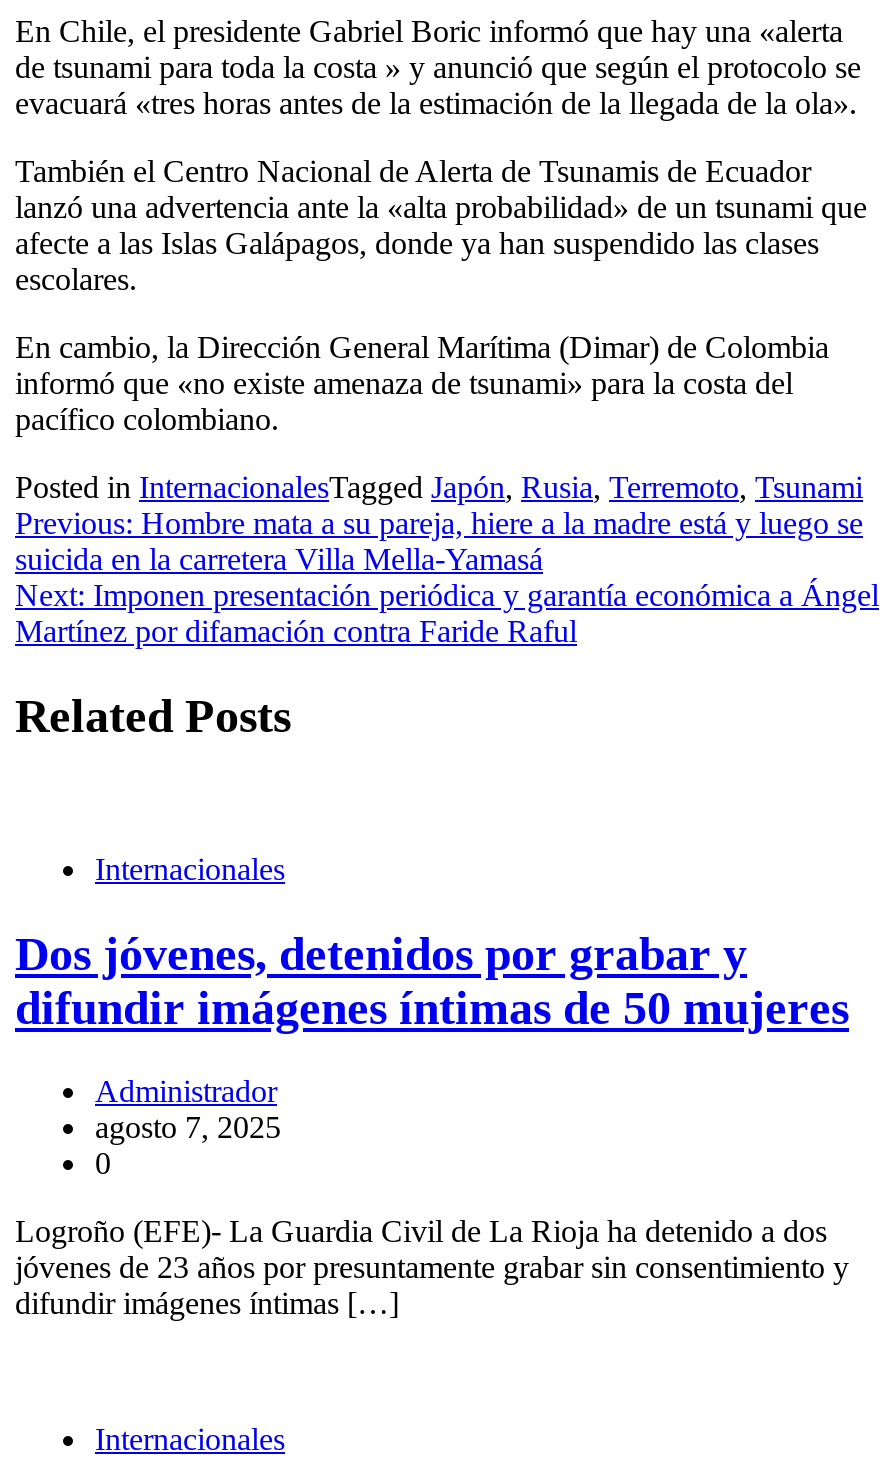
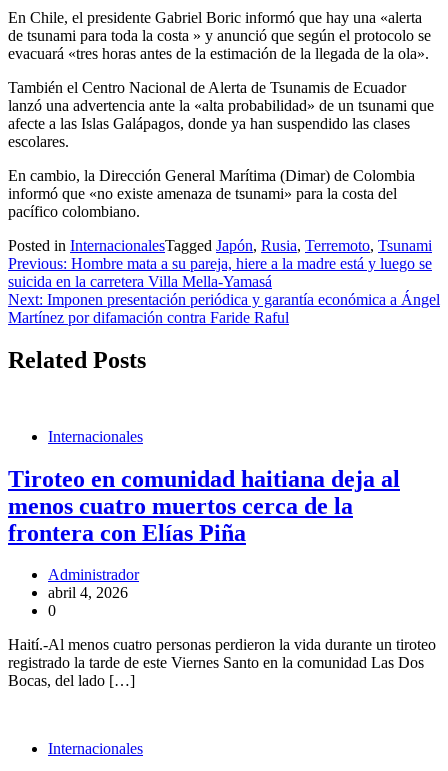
- Dos jóvenes, detenidos por grabar y
- difundir imágenes íntimas de 50 mujeres
+ Tiroteo en comunidad haitiana deja al
+ menos cuatro muertos cerca de la
+ frontera con Elías Piña

- agosto 7, 2025
+ abril 4, 2026

- Logroño (EFE)- La Guardia Civil de La Rioja ha detenido a dos
- jóvenes de 23 años por presuntamente grabar sin consentimiento y
- difundir imágenes íntimas […]
+ Haití.-Al menos cuatro personas perdieron la vida durante un tiroteo
+ registrado la tarde de este Viernes Santo en la comunidad Las Dos
+ Bocas, del lado […]
